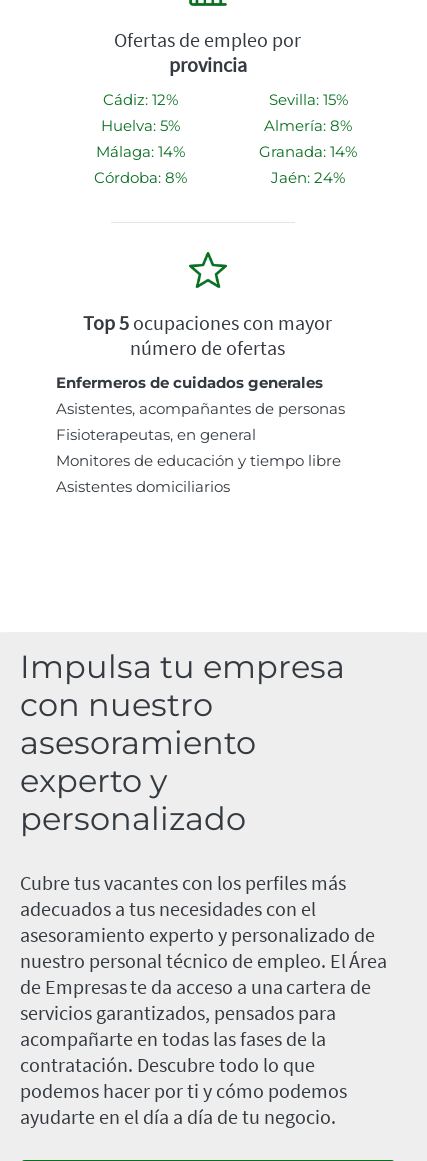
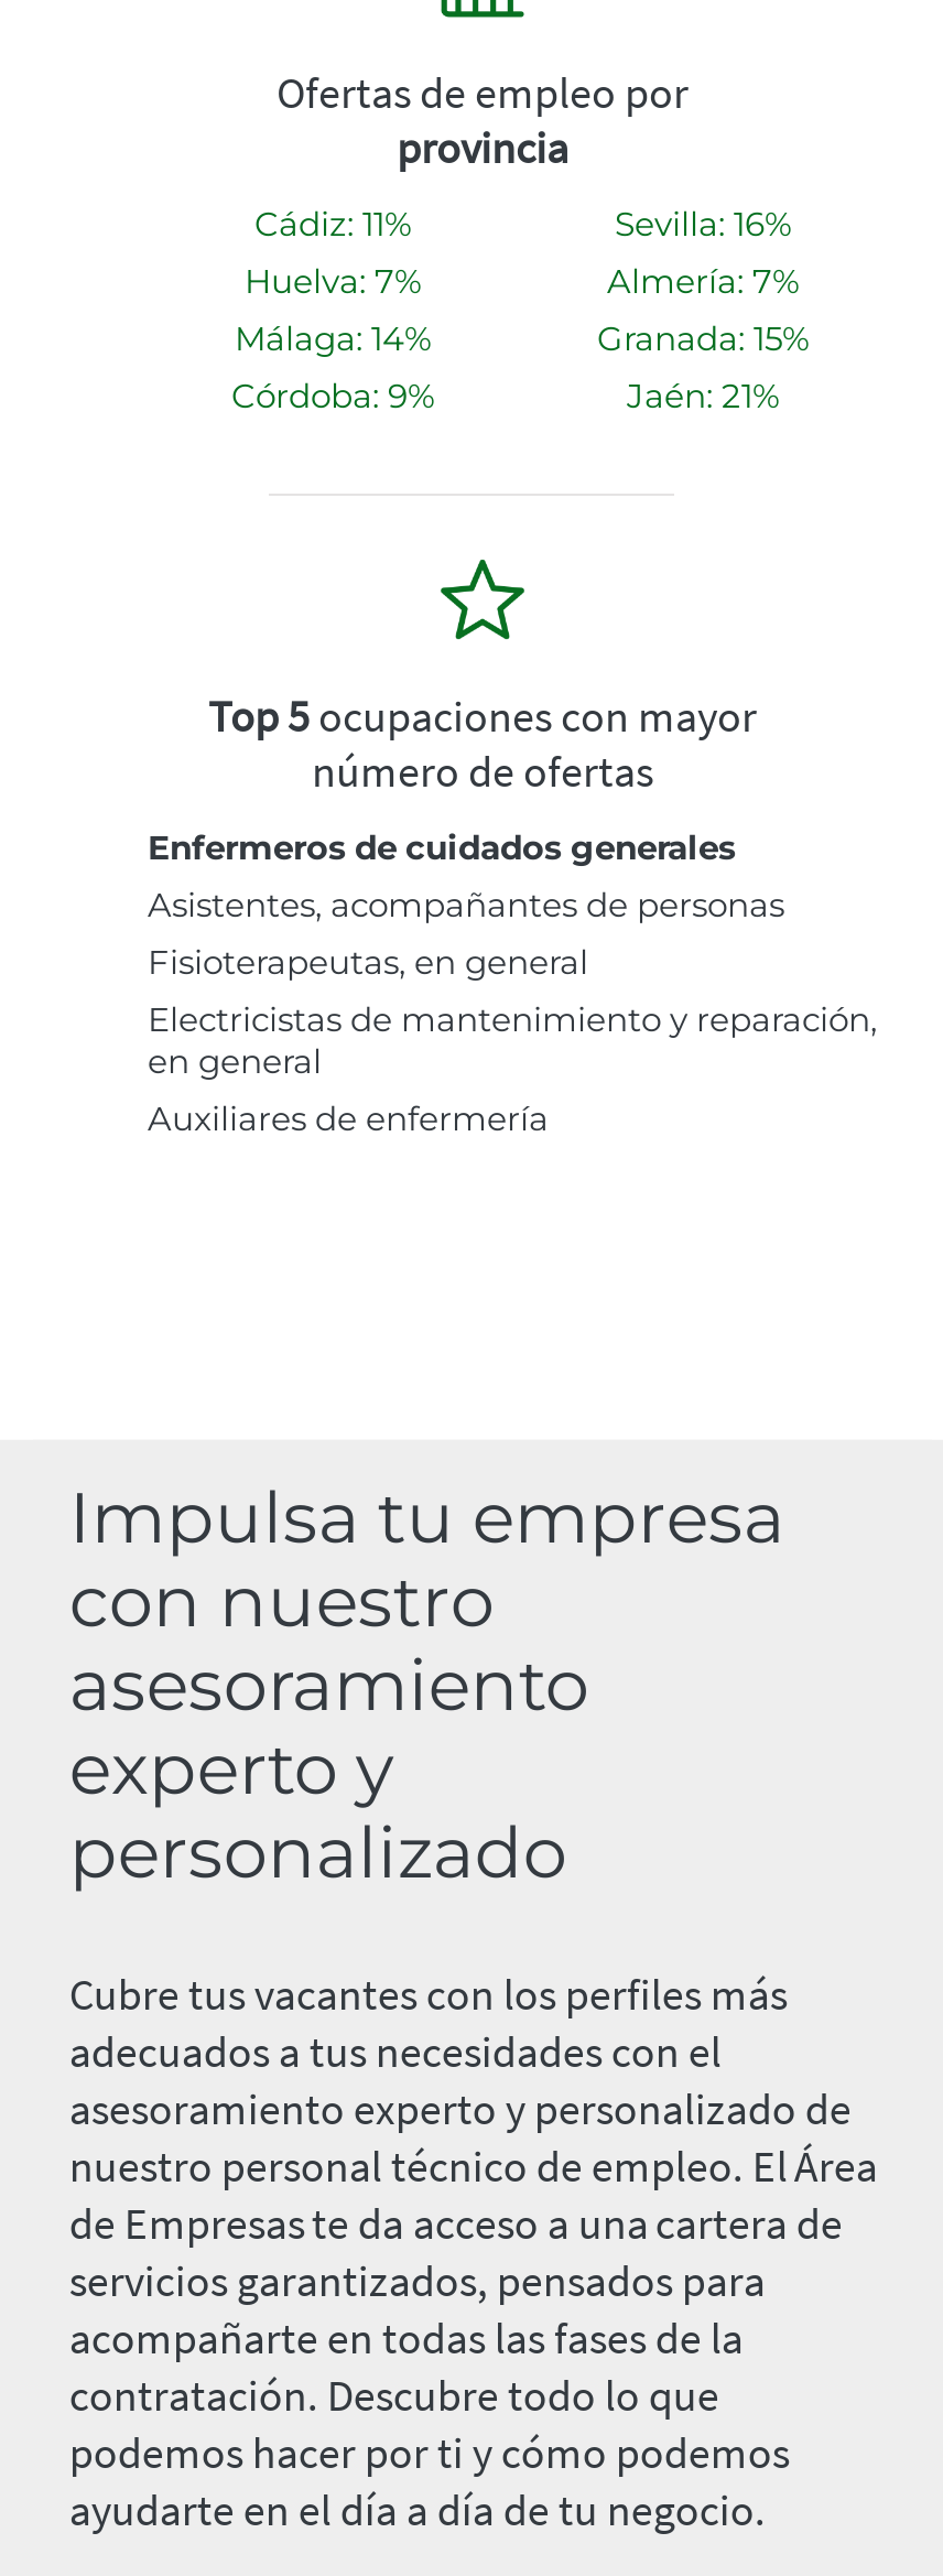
- Cádiz: 12%
+ Cádiz: 11%

- Sevilla: 15%
+ Sevilla: 16%

- Huelva: 5%
+ Huelva: 7%

- Almería: 8%
+ Almería: 7%

- Granada: 14%
+ Granada: 15%

- Córdoba: 8%
+ Córdoba: 9%

- Jaén: 24%
+ Jaén: 21%

- Monitores de educación y tiempo libre
- Asistentes domiciliarios
+ Electricistas de mantenimiento y reparación,
+ en general
+ Auxiliares de enfermería
